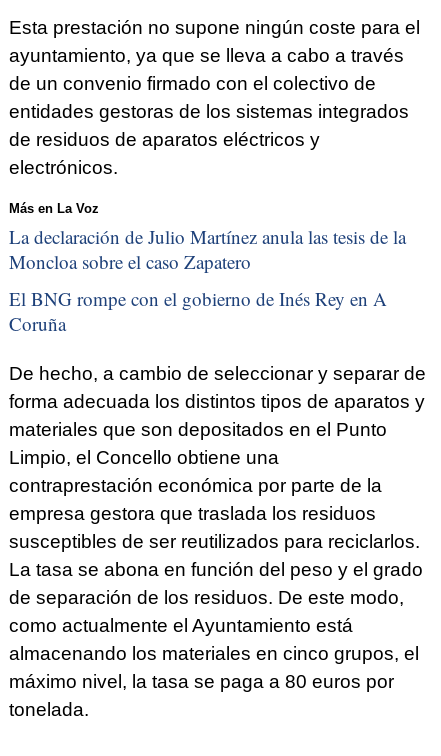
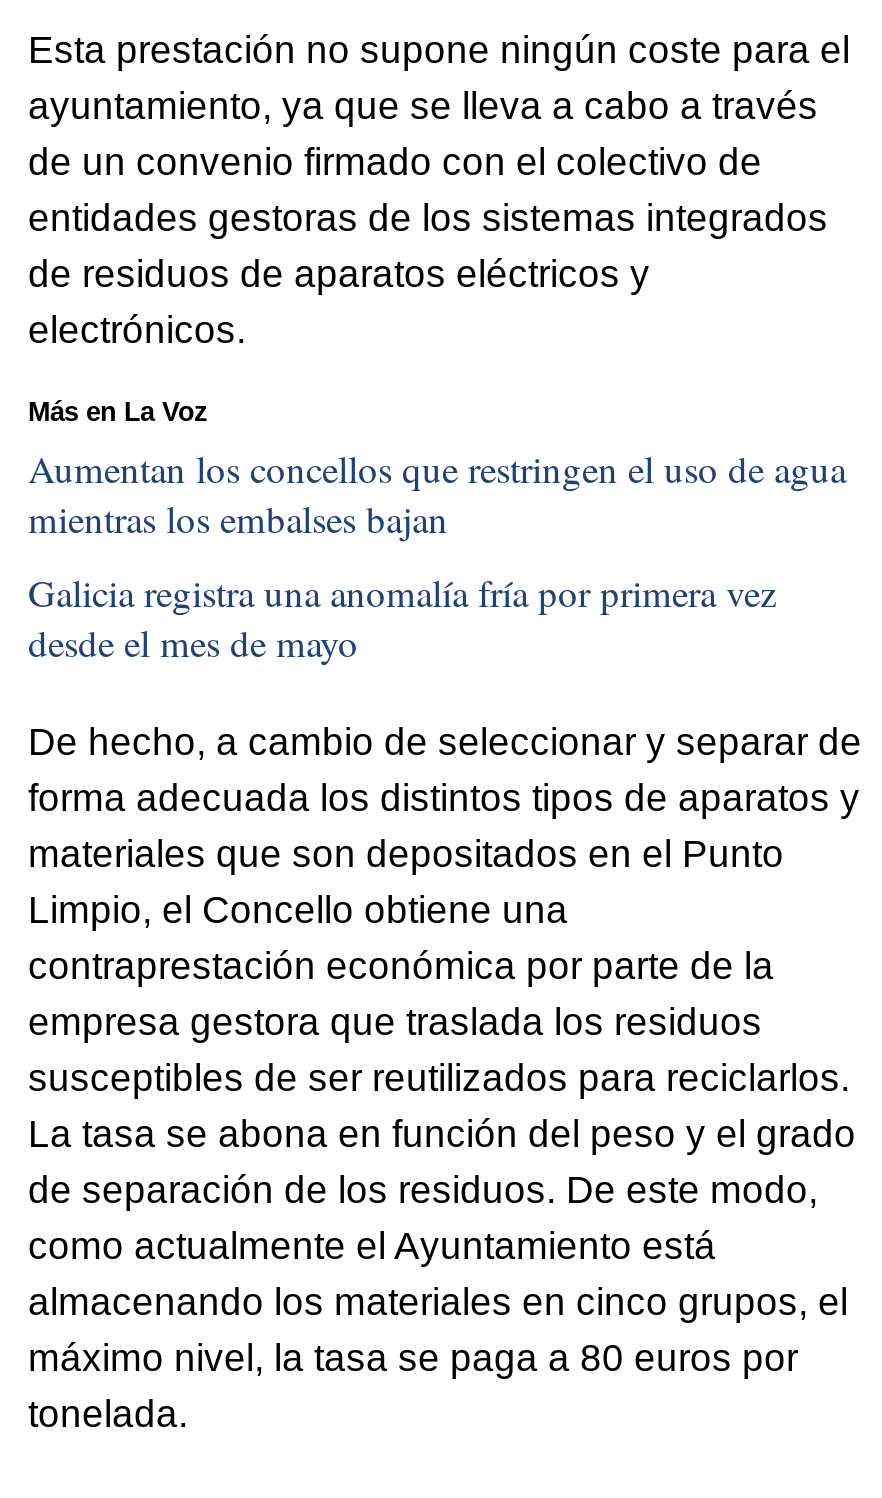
- La declaración de Julio Martínez anula las tesis de la
- Moncloa sobre el caso Zapatero
+ Aumentan los concellos que restringen el uso de agua
+ mientras los embalses bajan

- El BNG rompe con el gobierno de Inés Rey en A
- Coruña
+ Galicia registra una anomalía fría por primera vez
+ desde el mes de mayo
